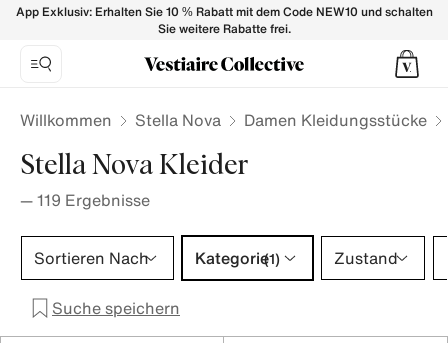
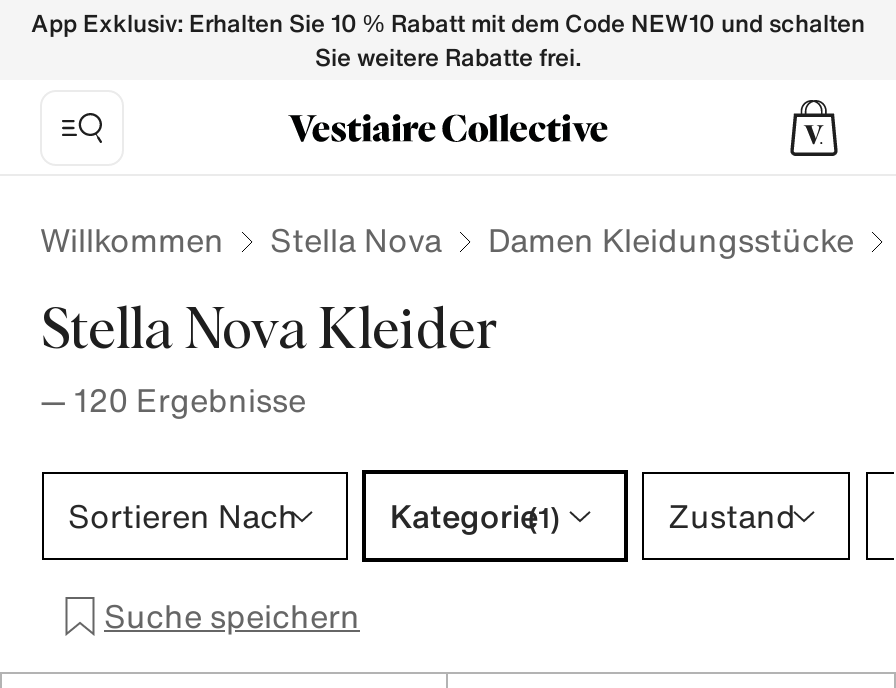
- — 119 Ergebnisse
+ — 120 Ergebnisse
